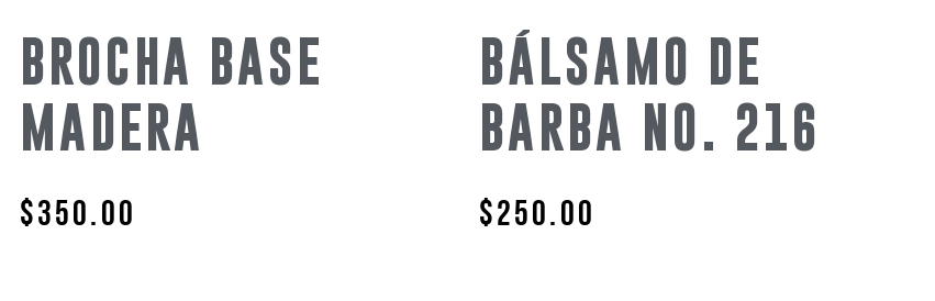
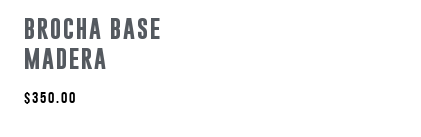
- BÁLSAMO DE
- BARBA NO. 216
- $250.00
